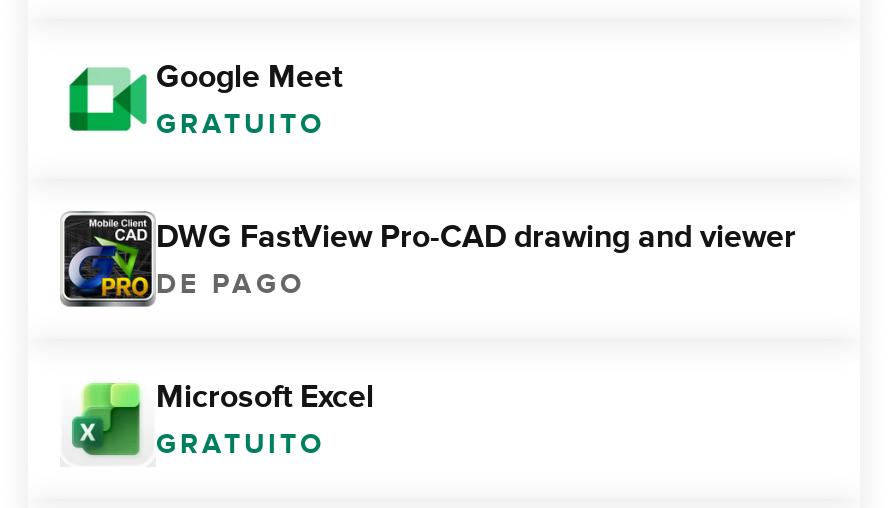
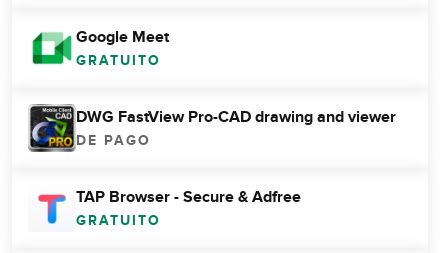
- [image]
- Microsoft Excel
+ [image]
+ TAP Browser - Secure & Adfree
